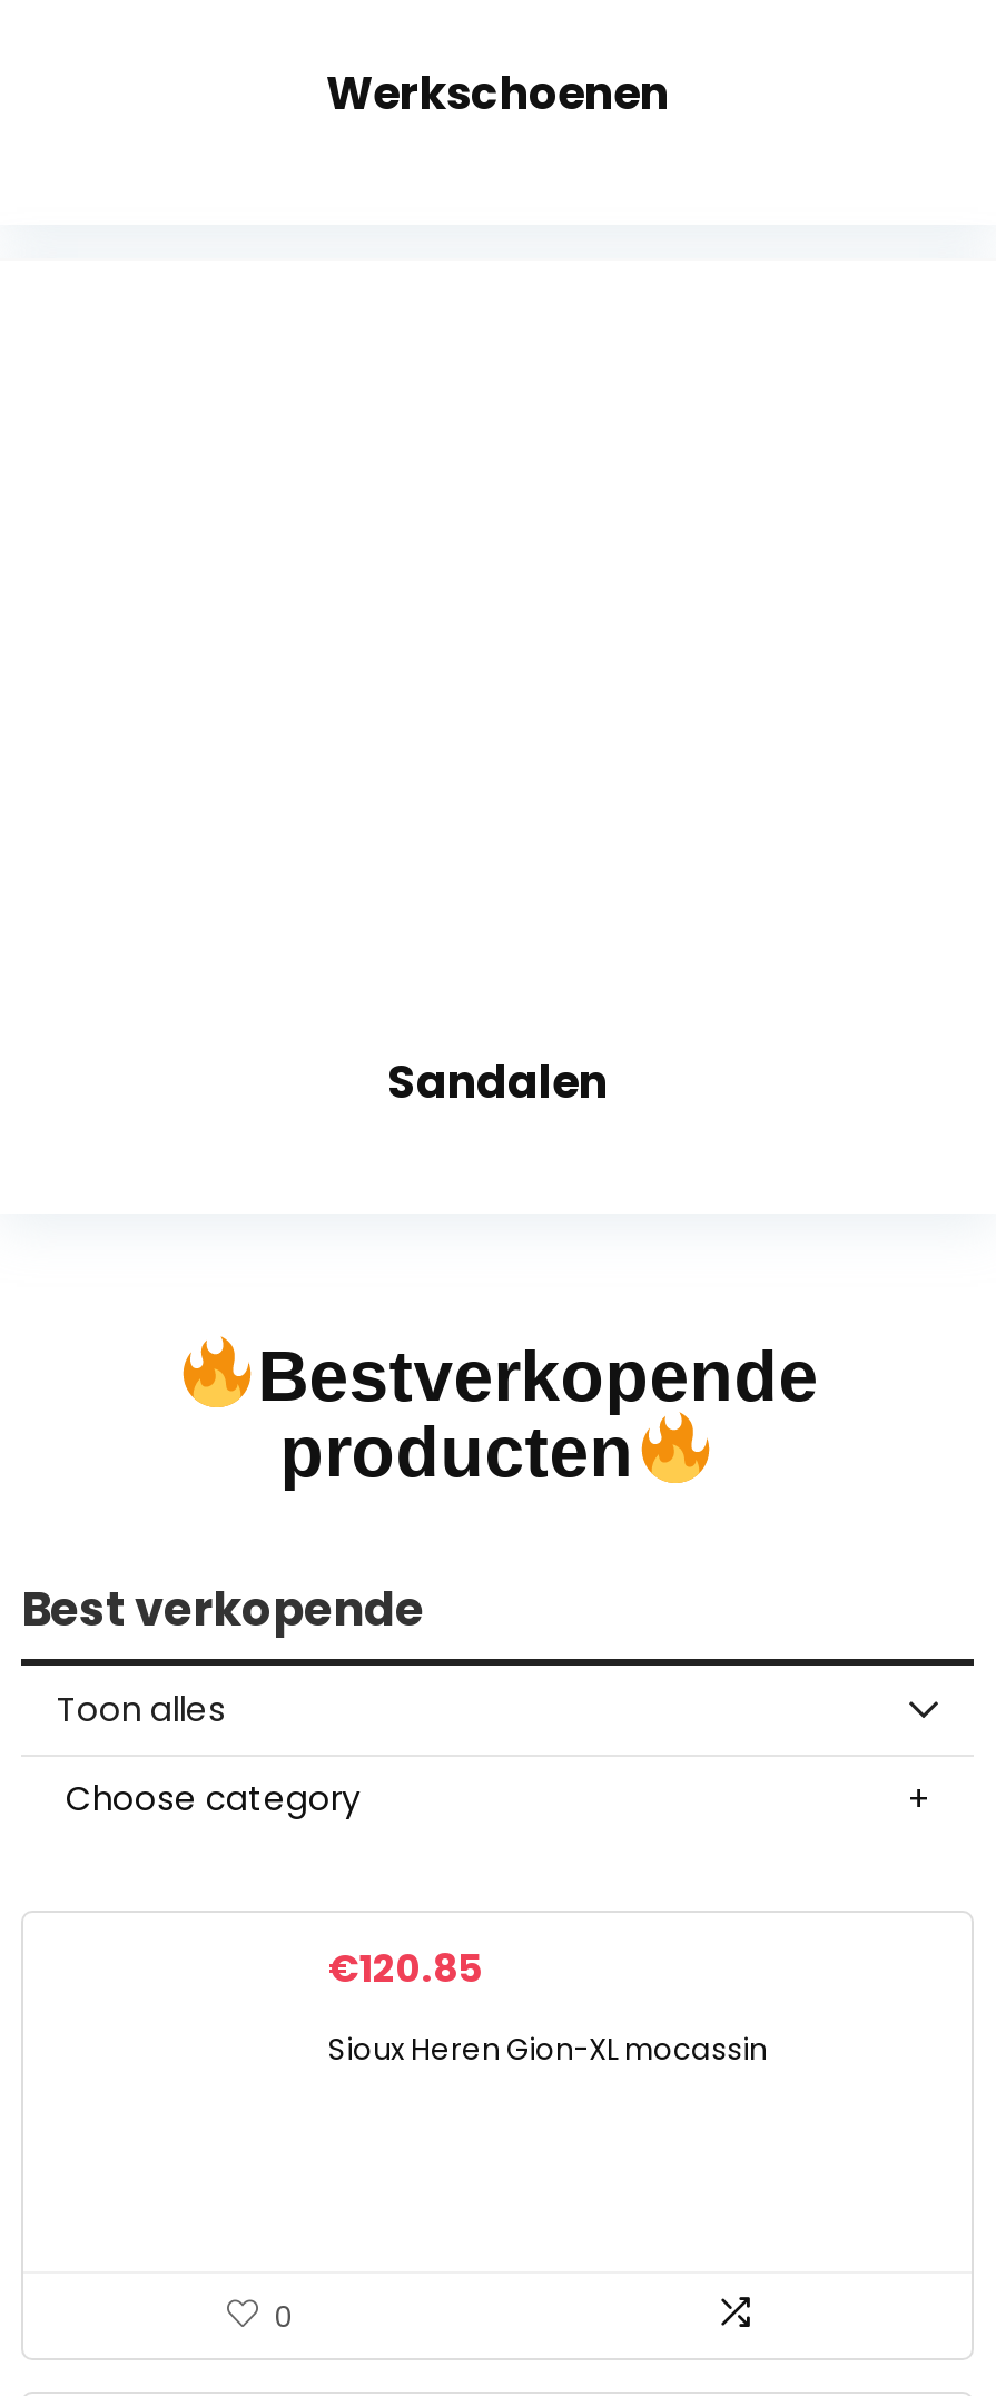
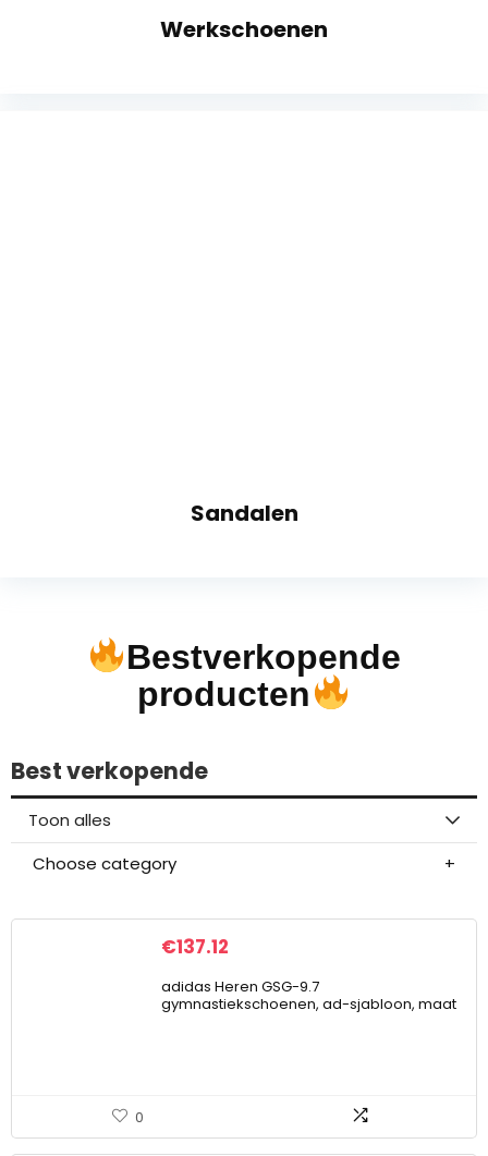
- €120.85
+ €137.12

- Sioux Heren Gion-XL mocassin
+ adidas Heren GSG-9.7
+ gymnastiekschoenen, ad-sjabloon, maat
